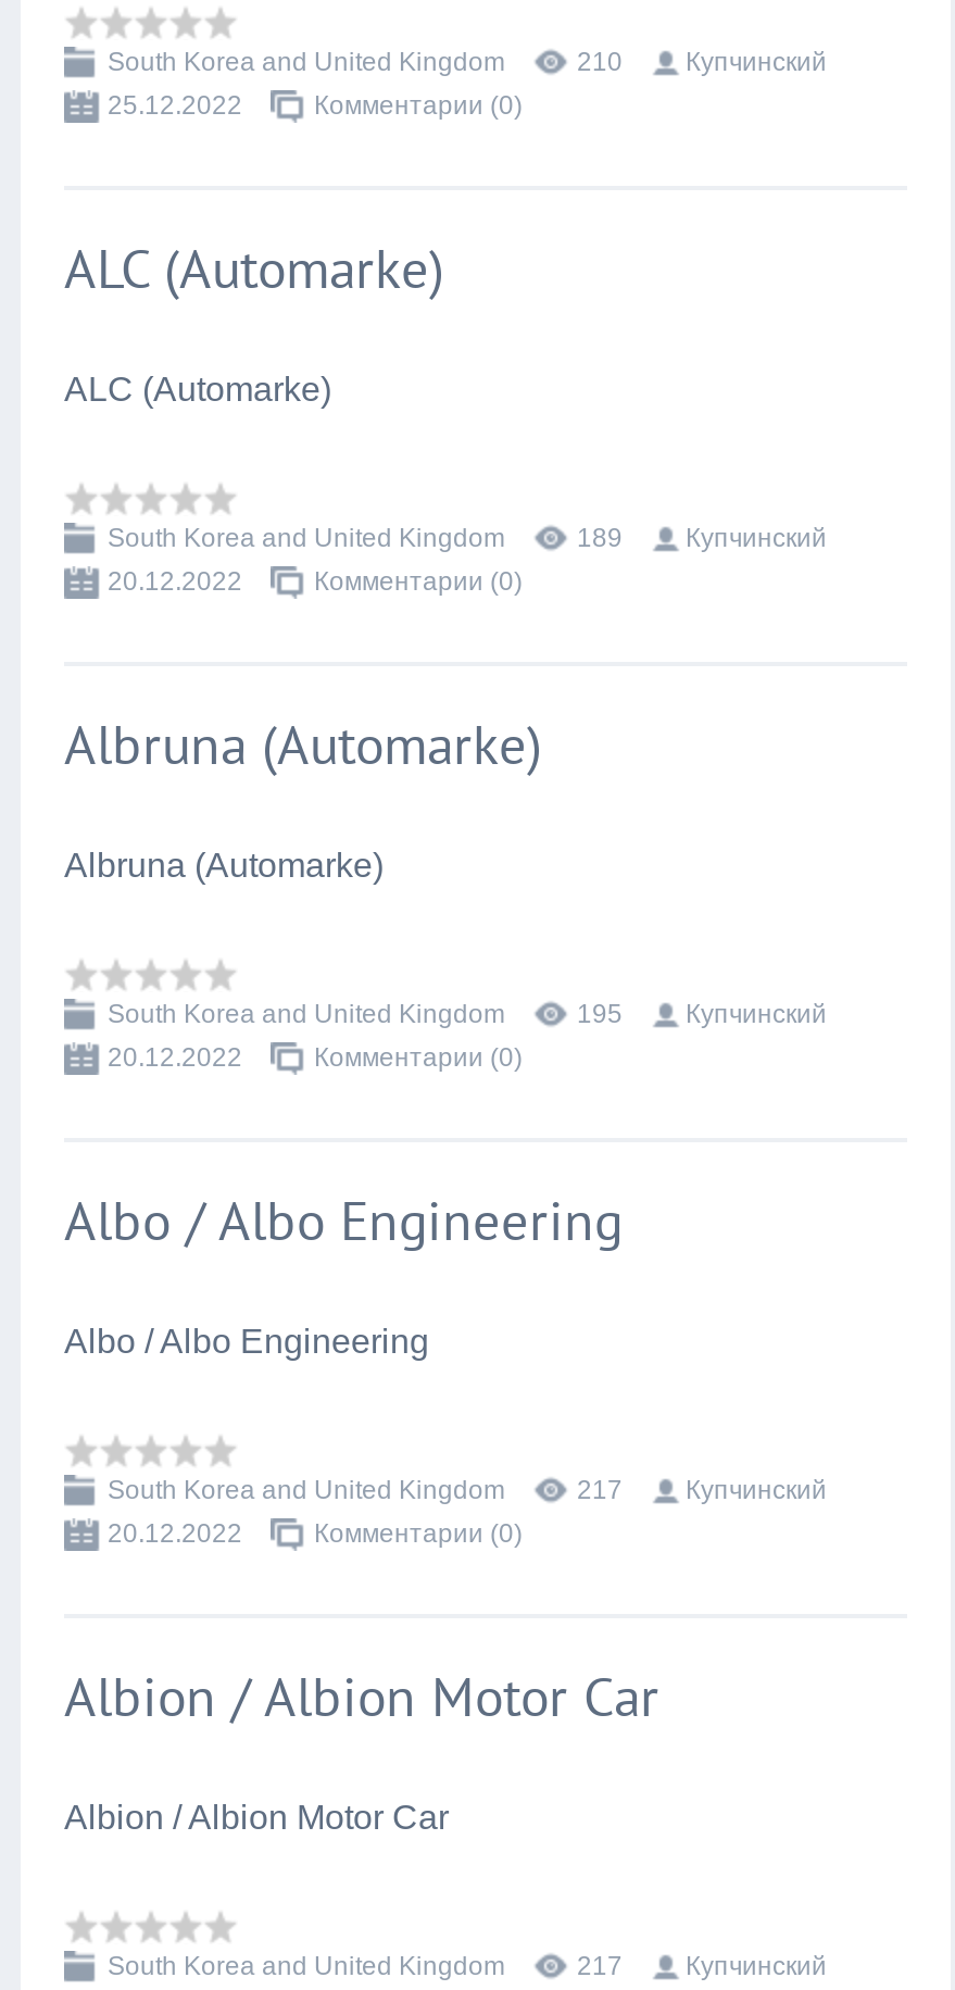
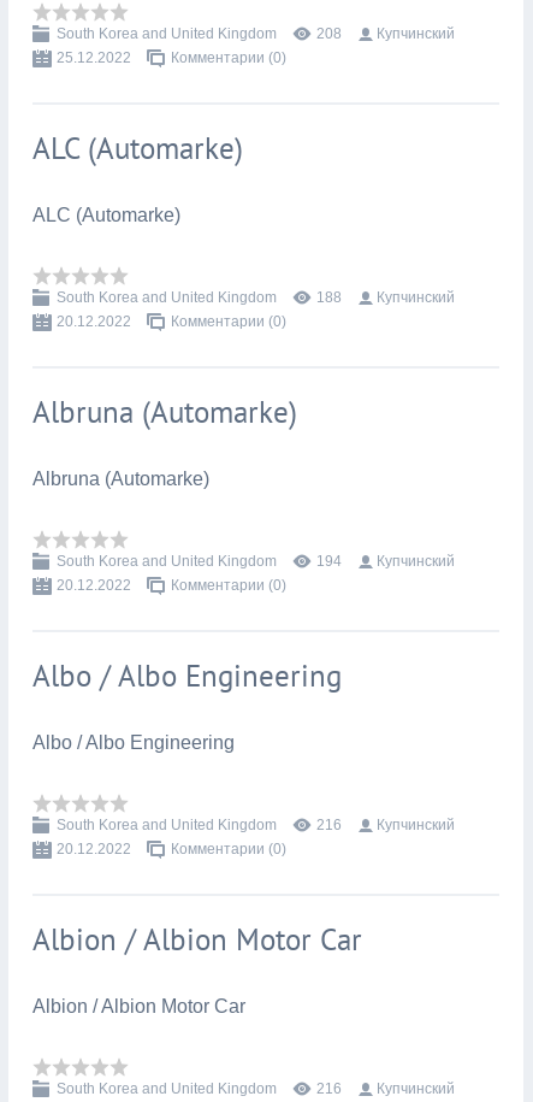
- 210
+ 208

- 189
+ 188

- 195
+ 194

- 217
+ 216

- 217
+ 216
